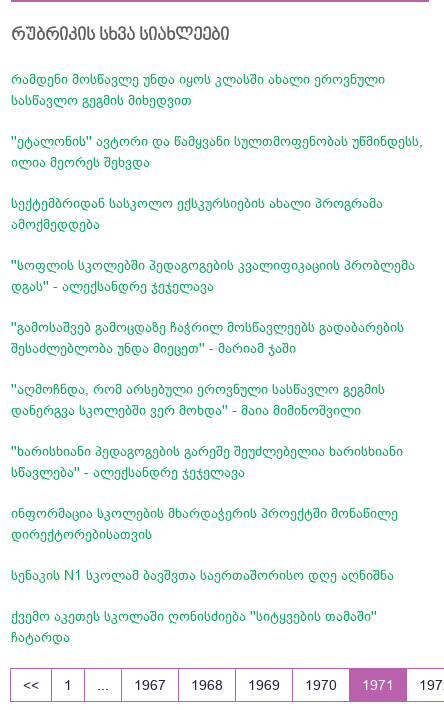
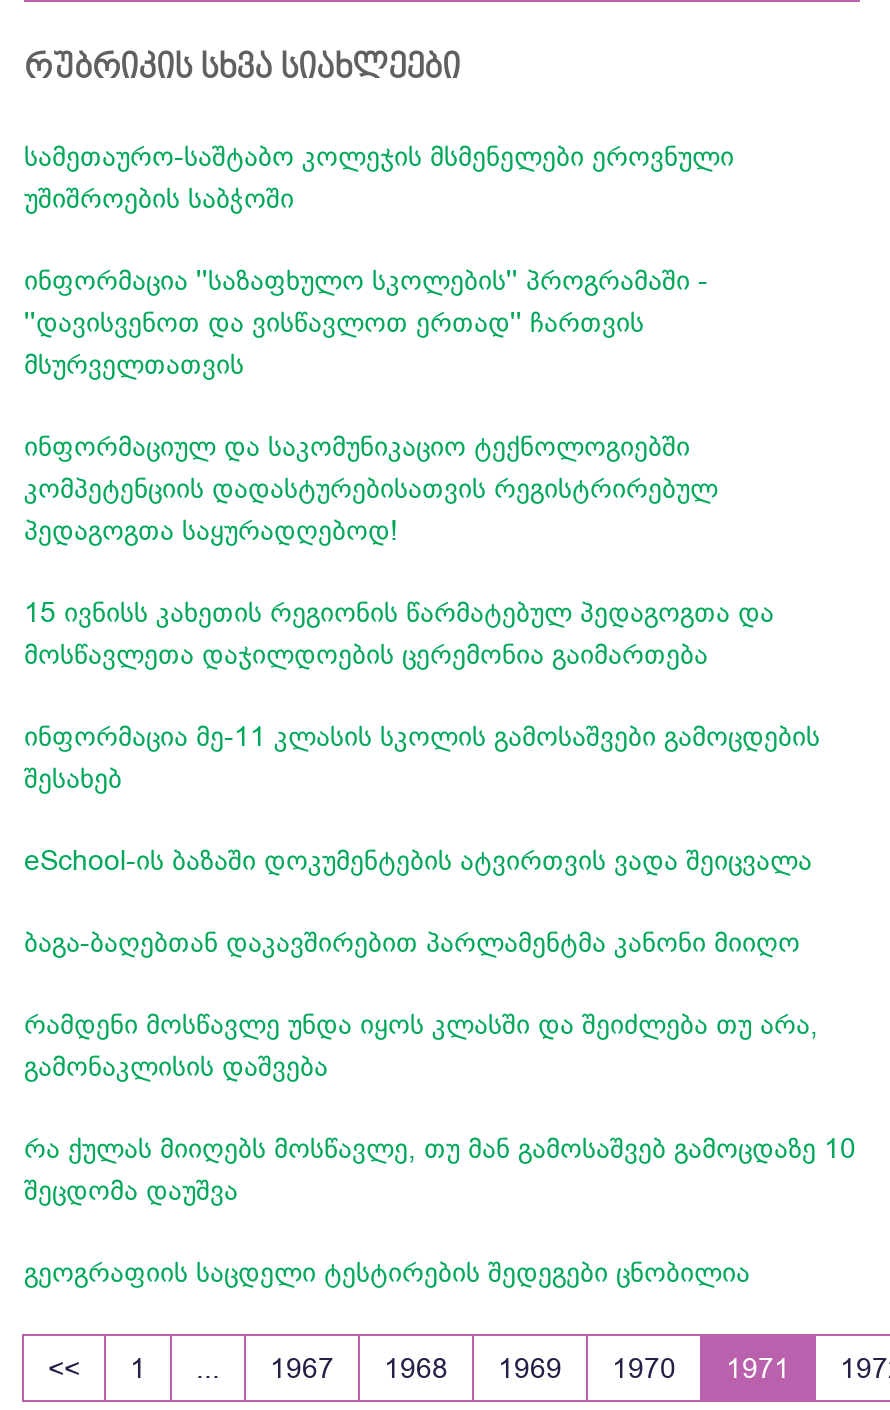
- რამდენი მოსწავლე უნდა იყოს კლასში ახალი ეროვნული
- სასწავლო გეგმის მიხედვით
+ სამეთაურო-საშტაბო კოლეჯის მსმენელები ეროვნული
+ უშიშროების საბჭოში

- ''ეტალონის'' ავტორი და წამყვანი სულთმოფენობას უწმინდესს,
- ილია მეორეს შეხვდა
+ ინფორმაცია ''საზაფხულო სკოლების'' პროგრამაში -
+ ''დავისვენოთ და ვისწავლოთ ერთად'' ჩართვის
+ მსურველთათვის

- სექტემბრიდან სასკოლო ექსკურსიების ახალი პროგრამა
- ამოქმედდება
+ ინფორმაციულ და საკომუნიკაციო ტექნოლოგიებში
+ კომპეტენციის დადასტურებისათვის რეგისტრირებულ
+ პედაგოგთა საყურადღებოდ!

- ''სოფლის სკოლებში პედაგოგების კვალიფიკაციის პრობლემა
- დგას'' - ალექსანდრე ჯეჯელავა
+ 15 ივნისს კახეთის რეგიონის წარმატებულ პედაგოგთა და
+ მოსწავლეთა დაჯილდოების ცერემონია გაიმართება

- ''გამოსაშვებ გამოცდაზე ჩაჭრილ მოსწავლეებს გადაბარების
- შესაძლებლობა უნდა მიეცეთ'' - მარიამ ჯაში
+ ინფორმაცია მე-11 კლასის სკოლის გამოსაშვები გამოცდების
+ შესახებ

- ''აღმოჩნდა, რომ არსებული ეროვნული სასწავლო გეგმის
- დანერგვა სკოლებში ვერ მოხდა'' - მაია მიმინოშვილი
+ eSchool-ის ბაზაში დოკუმენტების ატვირთვის ვადა შეიცვალა

- ''ხარისხიანი პედაგოგების გარეშე შეუძლებელია ხარისხიანი
- სწავლება'' - ალექსანდრე ჯეჯელავა
+ ბაგა-ბაღებთან დაკავშირებით პარლამენტმა კანონი მიიღო

- ინფორმაცია სკოლების მხარდაჭერის პროექტში მონაწილე
- დირექტორებისათვის
+ რამდენი მოსწავლე უნდა იყოს კლასში და შეიძლება თუ არა,
+ გამონაკლისის დაშვება

- სენაკის N1 სკოლამ ბავშვთა საერთაშორისო დღე აღნიშნა
+ რა ქულას მიიღებს მოსწავლე, თუ მან გამოსაშვებ გამოცდაზე 10
+ შეცდომა დაუშვა

- ქვემო აკეთეს სკოლაში ღონისძიება ''სიტყვების თამაში''
- ჩატარდა
+ გეოგრაფიის საცდელი ტესტირების შედეგები ცნობილია
